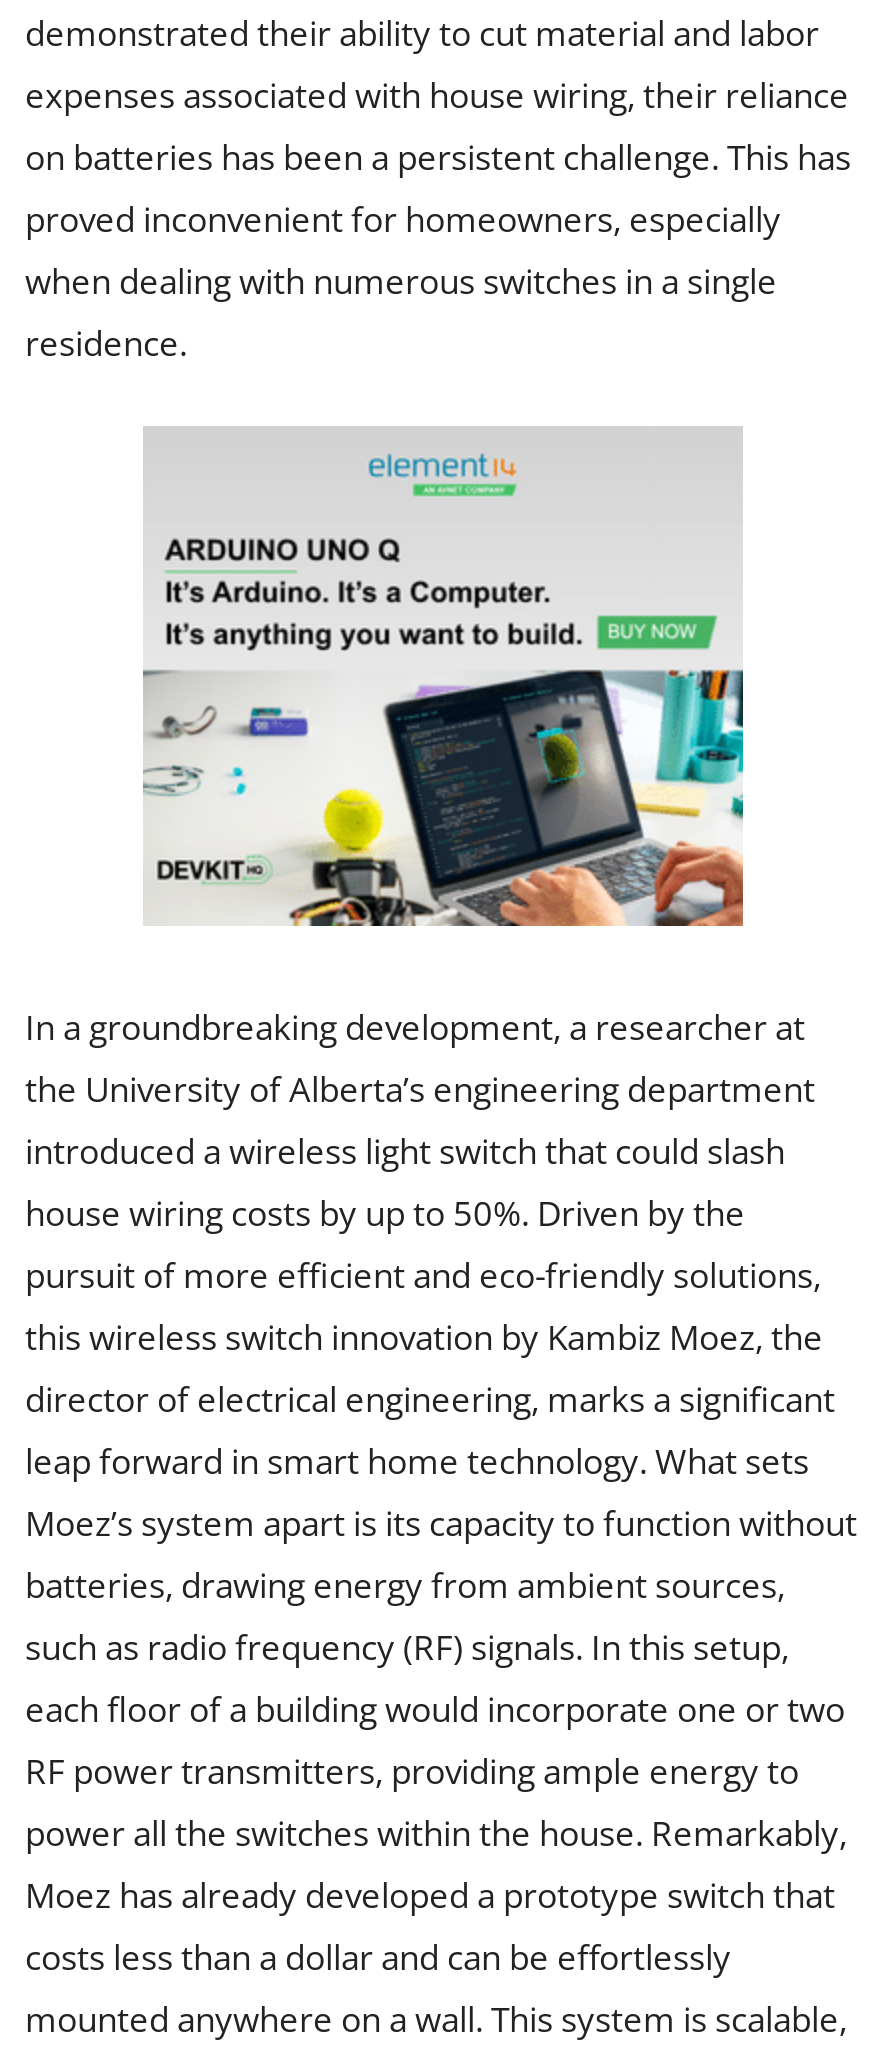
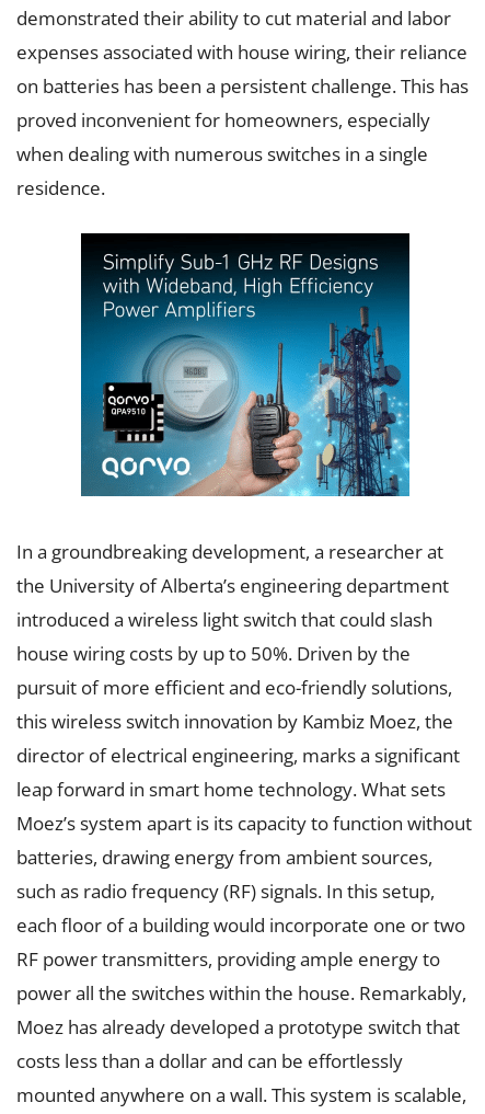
- [image]
+ [image]
